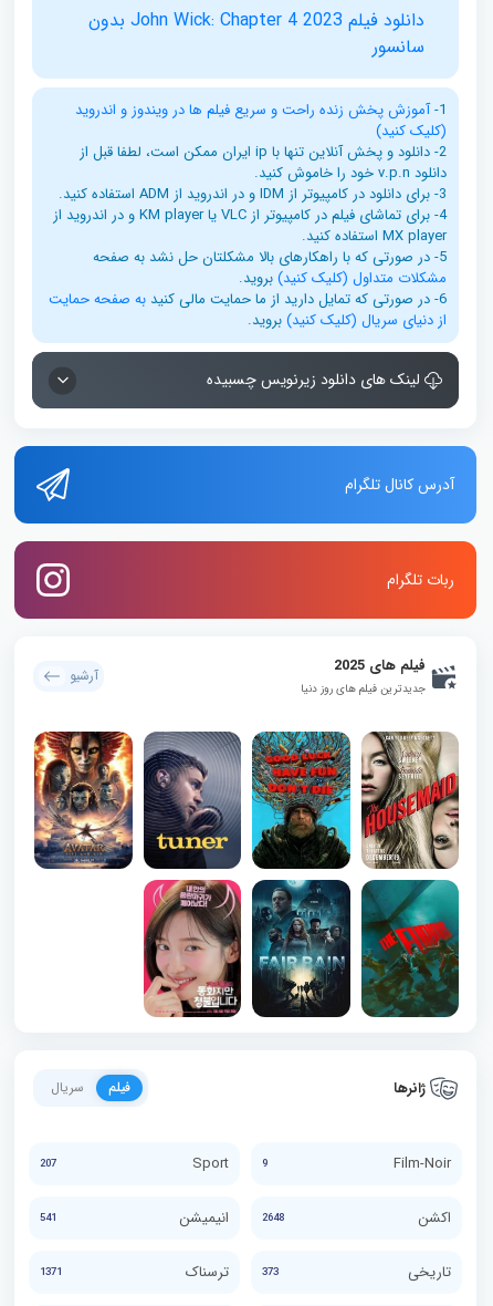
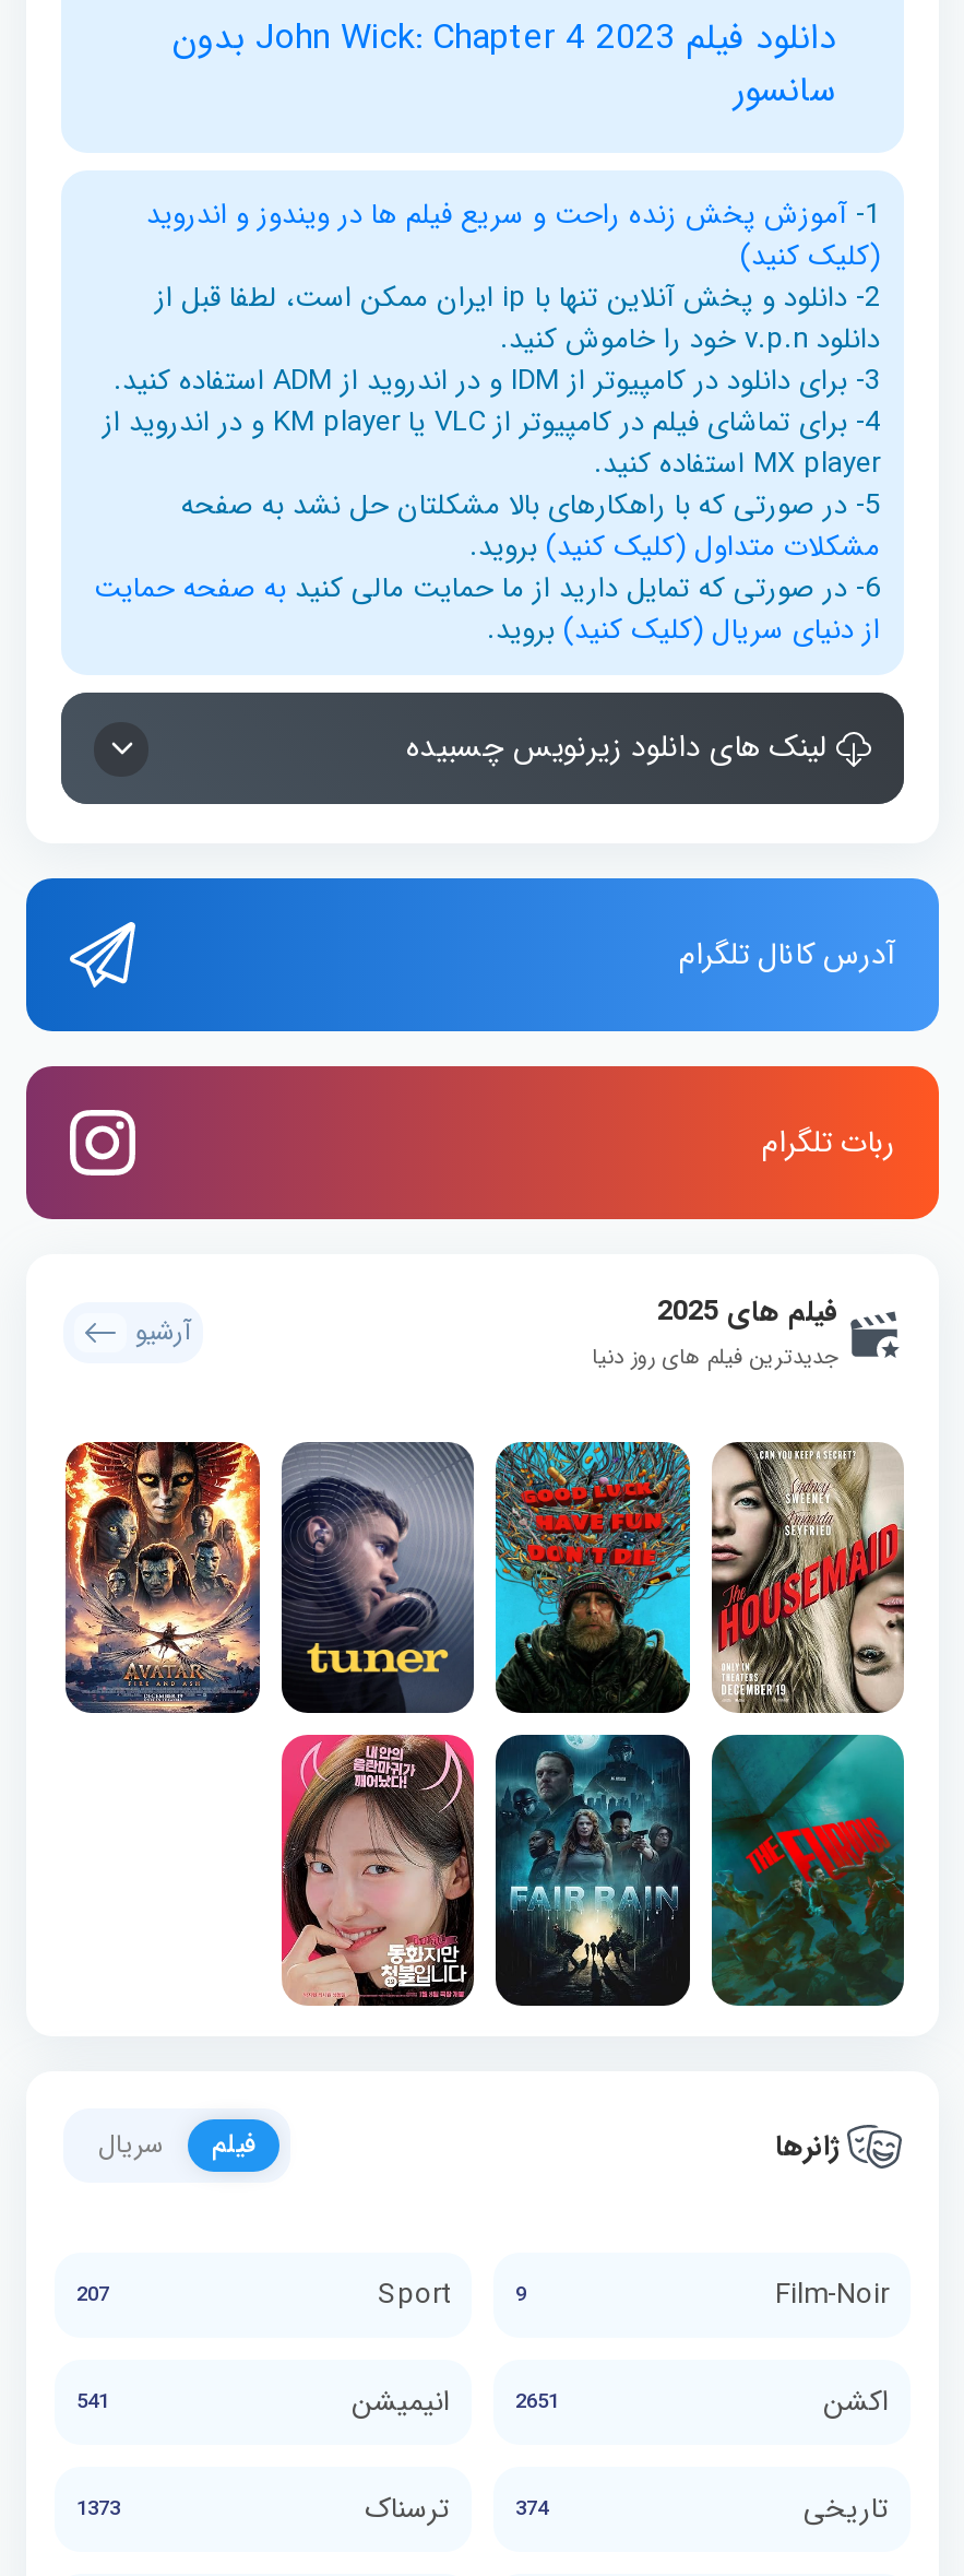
- 2648
+ 2651

- 1371
+ 1373

- 373 ترسناک
+ 374 ترسناک
